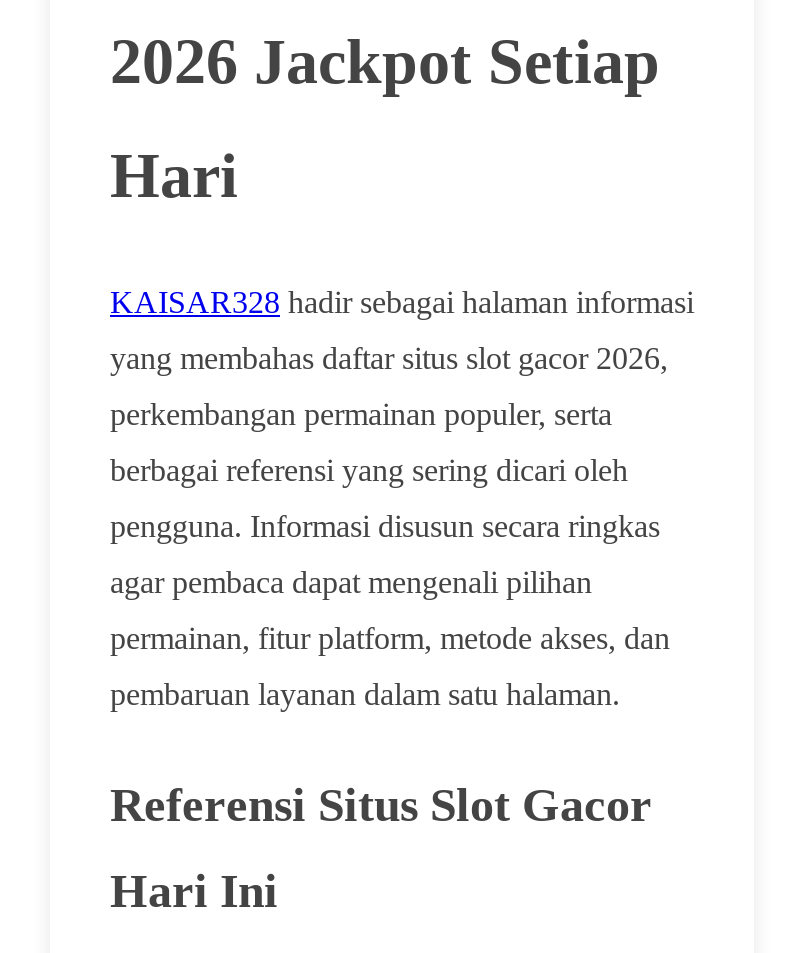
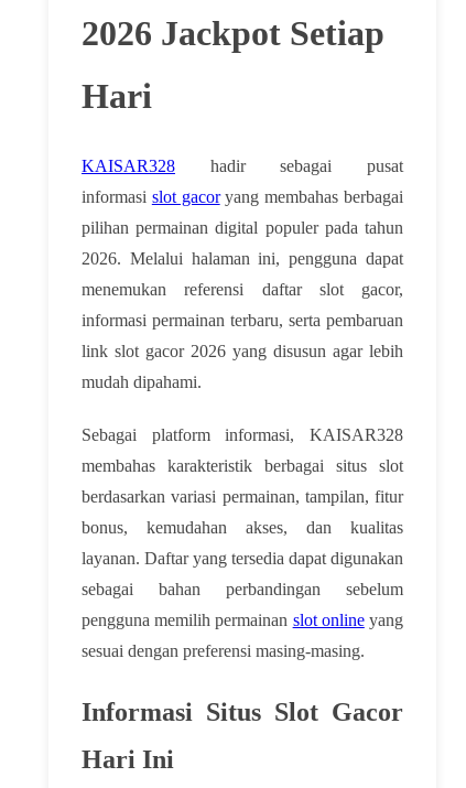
- KAISAR328 hadir sebagai halaman informasi
- yang membahas daftar situs slot gacor 2026,
- perkembangan permainan populer, serta
- berbagai referensi yang sering dicari oleh
- pengguna. Informasi disusun secara ringkas
- agar pembaca dapat mengenali pilihan
- permainan, fitur platform, metode akses, dan
- pembaruan layanan dalam satu halaman.
- Referensi Situs Slot Gacor
+ KAISAR328 hadir sebagai pusat
+ informasi slot gacor yang membahas berbagai
+ pilihan permainan digital populer pada tahun
+ 2026. Melalui halaman ini, pengguna dapat
+ menemukan referensi daftar slot gacor,
+ informasi permainan terbaru, serta pembaruan
+ link slot gacor 2026 yang disusun agar lebih
+ mudah dipahami.
+ Sebagai platform informasi, KAISAR328
+ membahas karakteristik berbagai situs slot
+ berdasarkan variasi permainan, tampilan, fitur
+ bonus, kemudahan akses, dan kualitas
+ layanan. Daftar yang tersedia dapat digunakan
+ sebagai bahan perbandingan sebelum
+ pengguna memilih permainan slot online yang
+ sesuai dengan preferensi masing-masing.
+ Informasi Situs Slot Gacor
